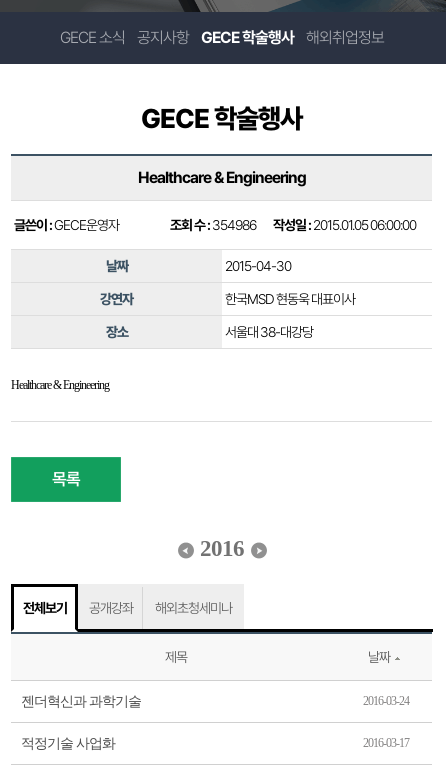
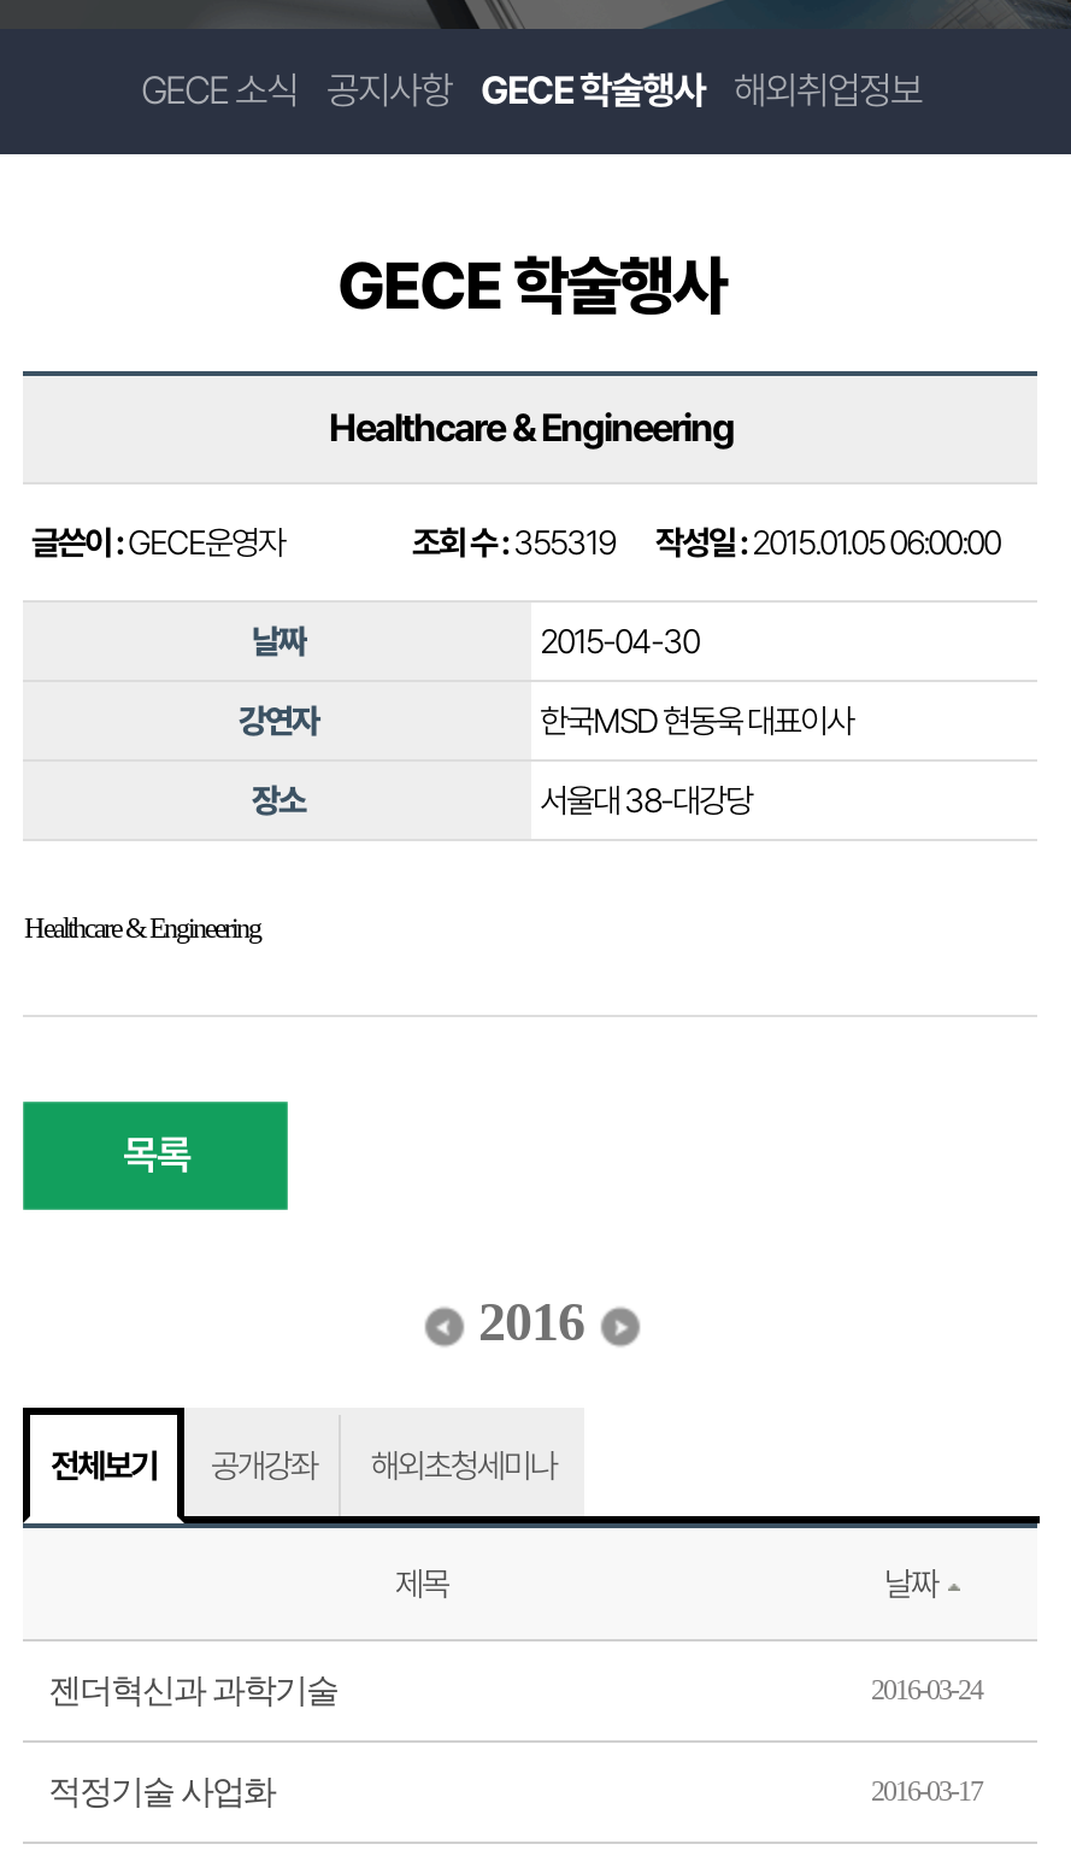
- 조회 수 : 354986 작성일 : 2015.01.05 06:00:00
+ 조회 수 : 355319 작성일 : 2015.01.05 06:00:00
